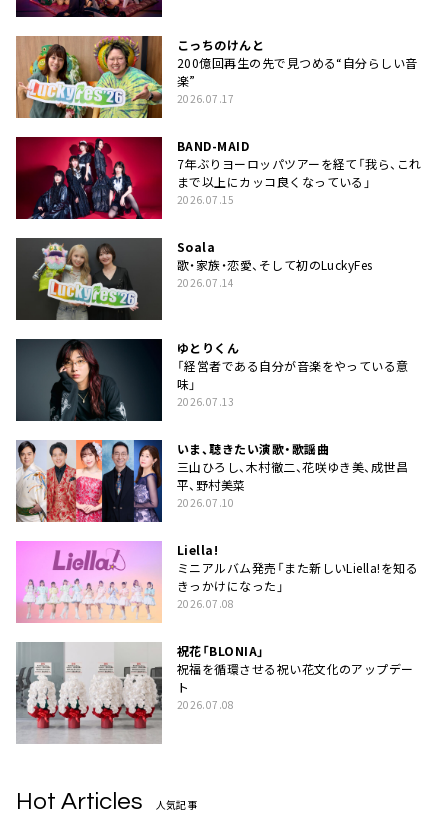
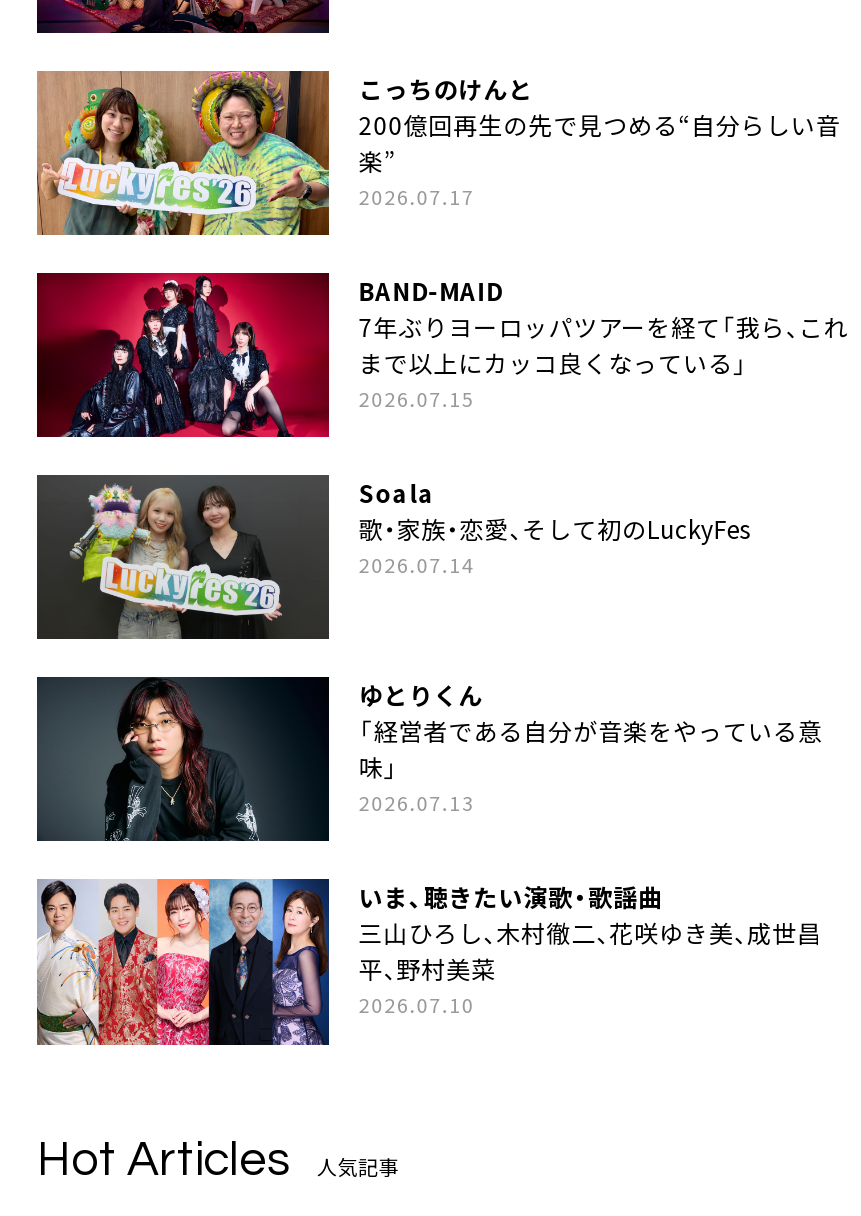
- [image]
- Liella!
- ミニアルバム発売「また新しいLiella!を知る
- きっかけになった」
- 2026.07.08
- 祝花「BLONIA」
- 祝福を循環させる祝い花文化のアップデー
- ト
- 2026.07.08

- [image]
